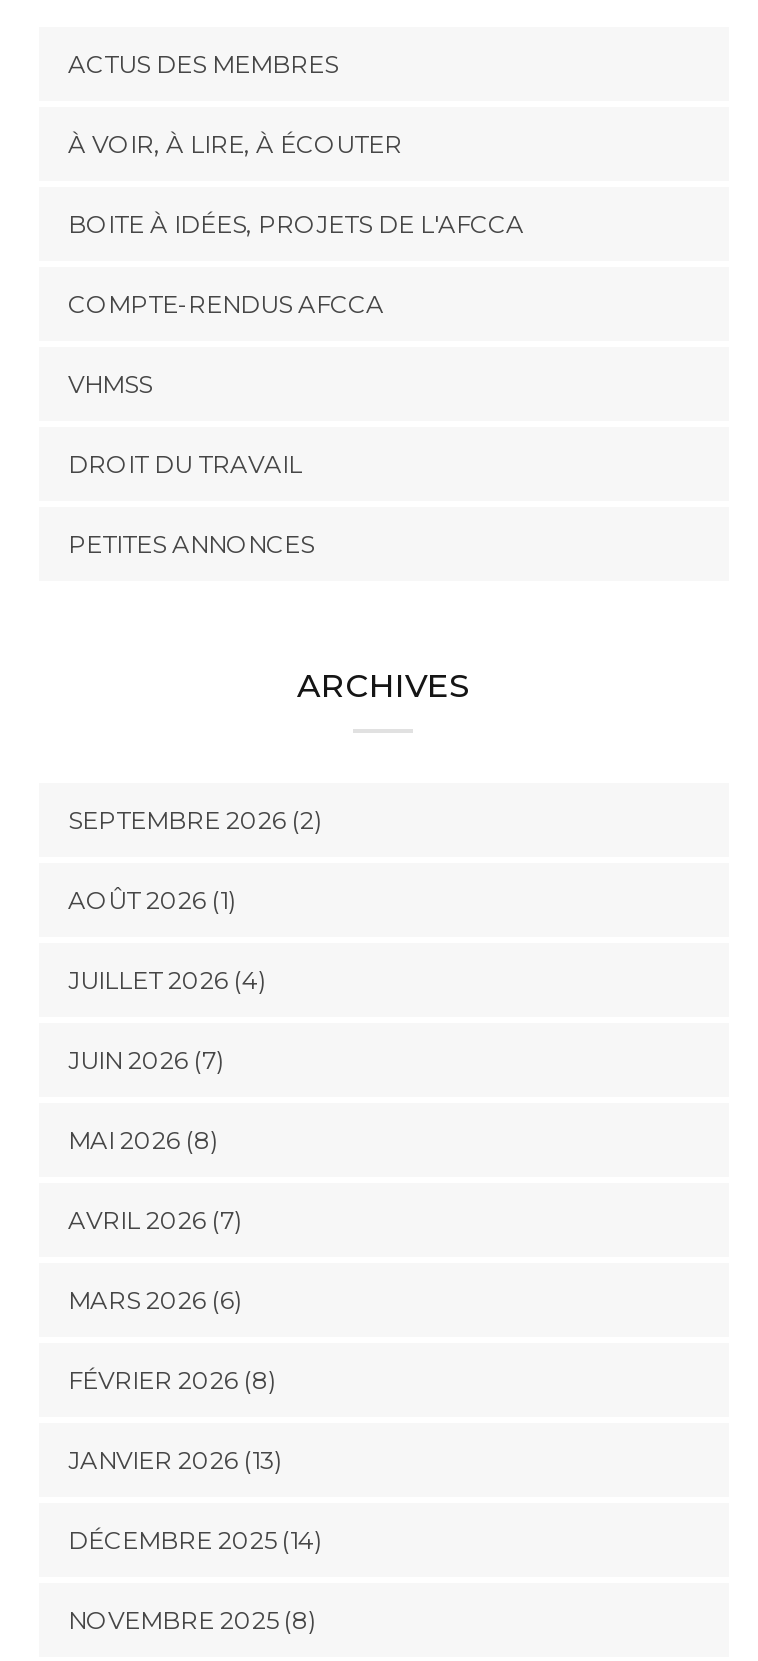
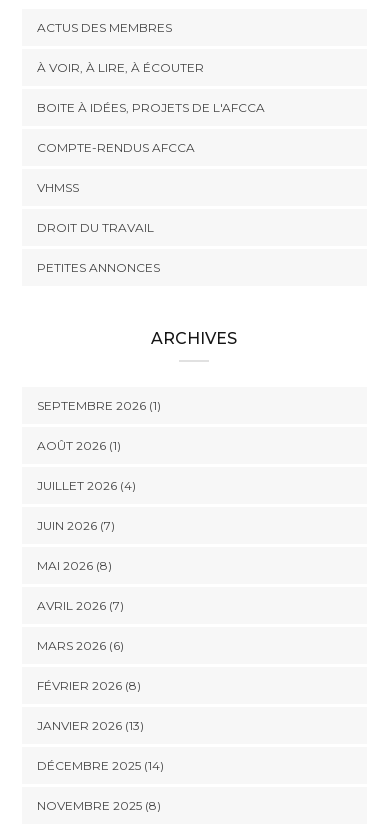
- SEPTEMBRE 2026 (2)
+ SEPTEMBRE 2026 (1)
